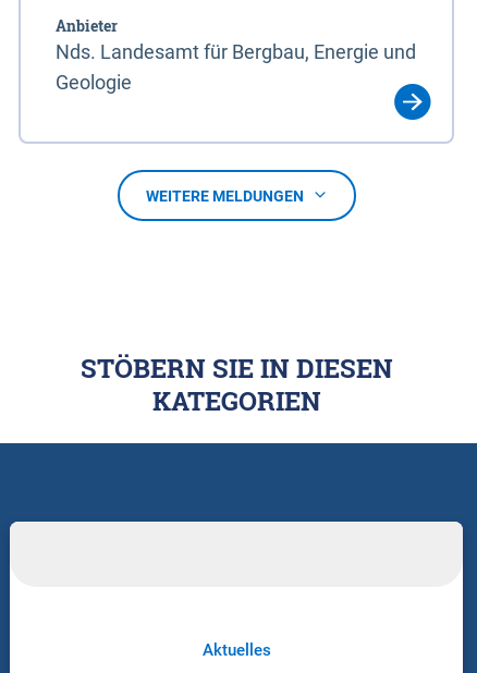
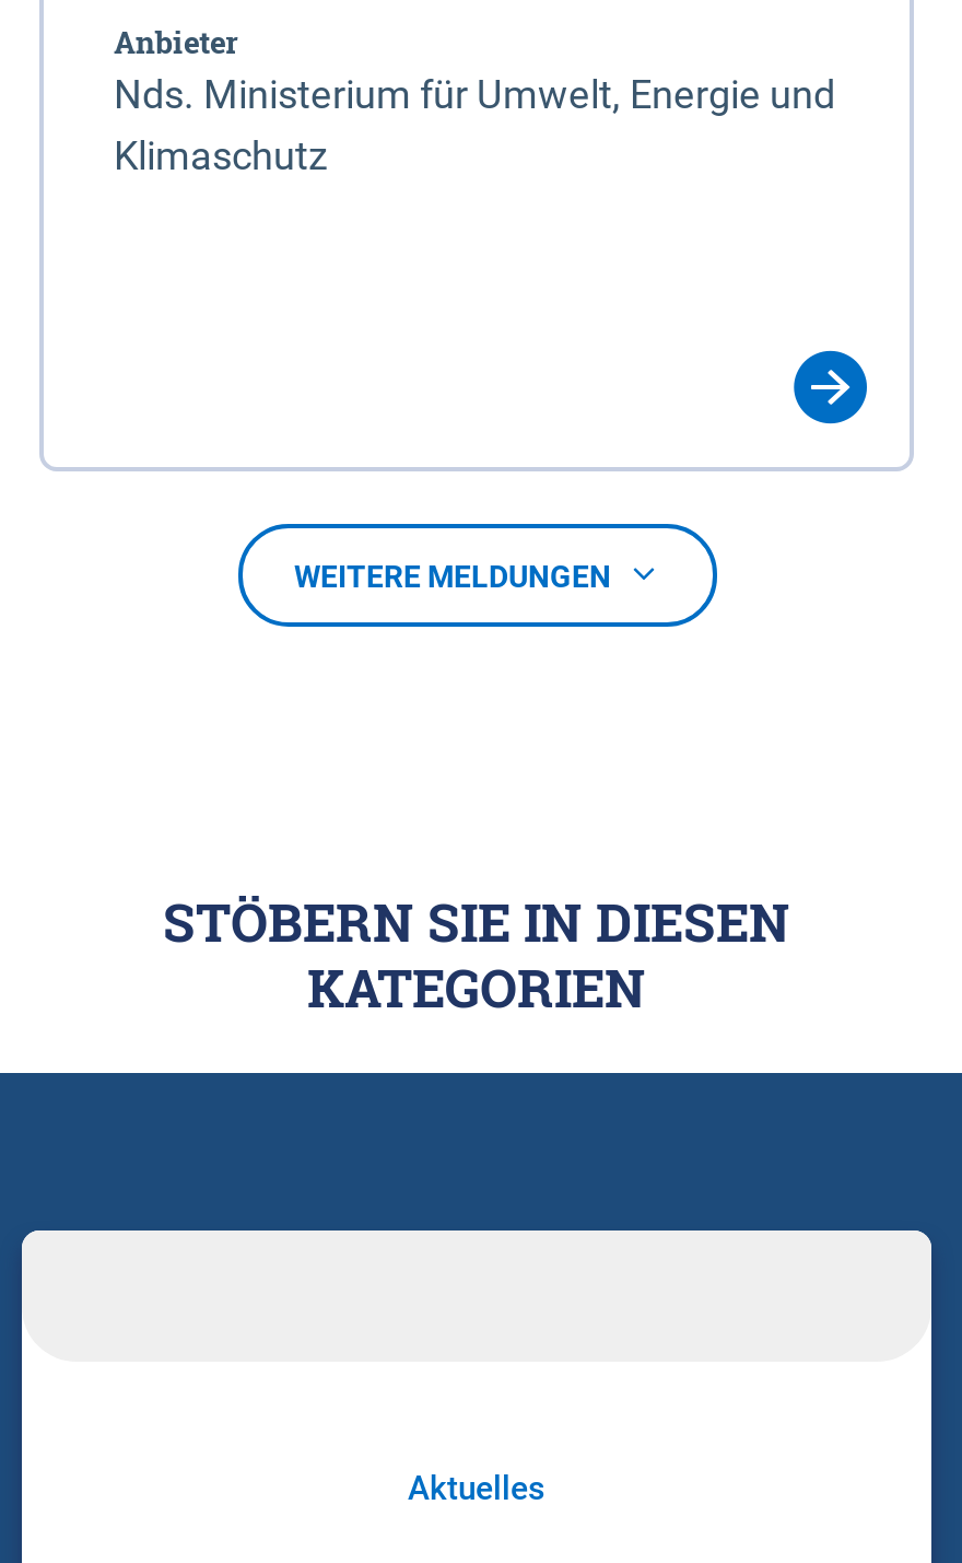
- Nds. Landesamt für Bergbau, Energie und
- Geologie
+ Nds. Ministerium für Umwelt, Energie und
+ Klimaschutz
